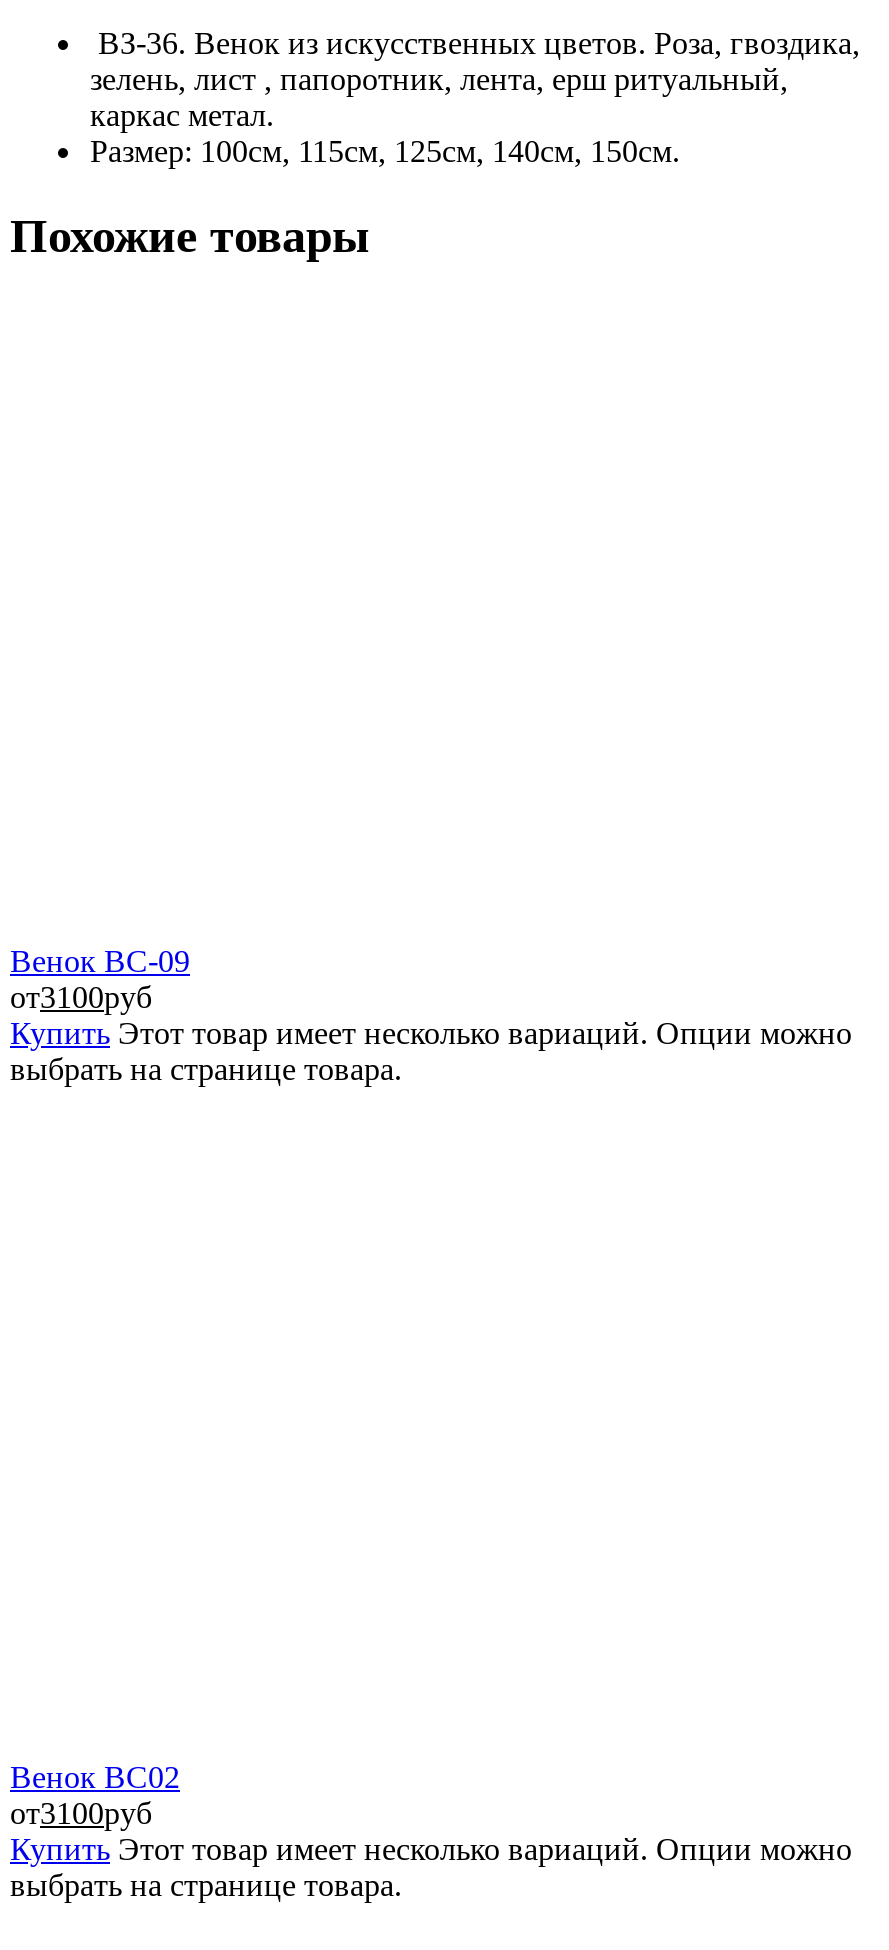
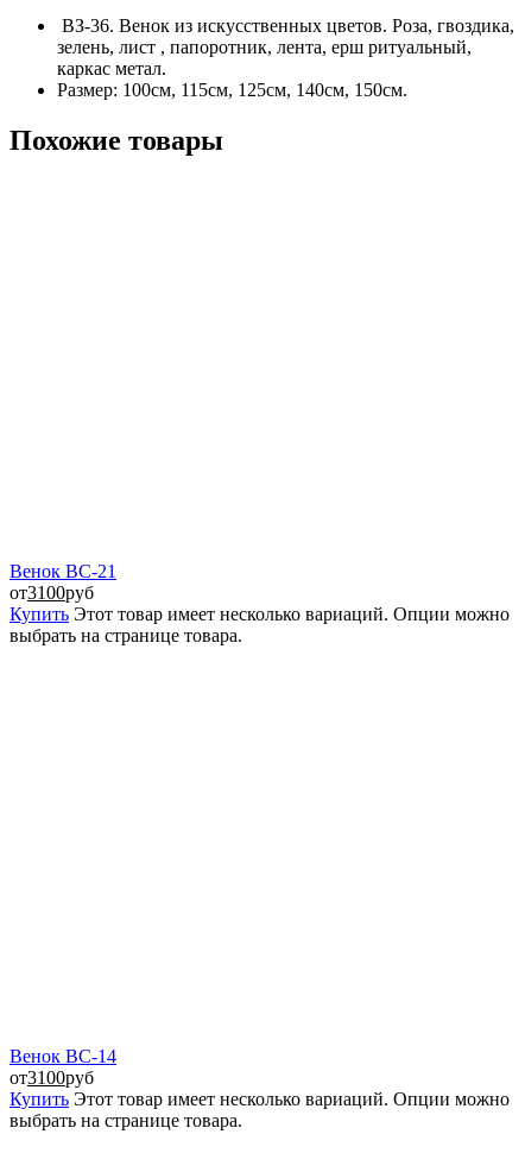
- Венок ВС-09
+ Венок ВС-21

- Венок ВС02
+ Венок ВС-14
